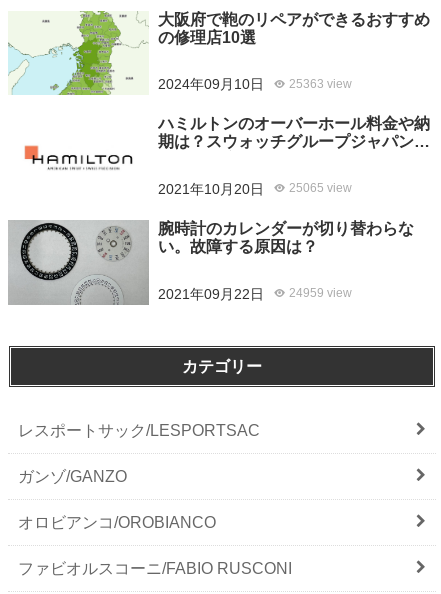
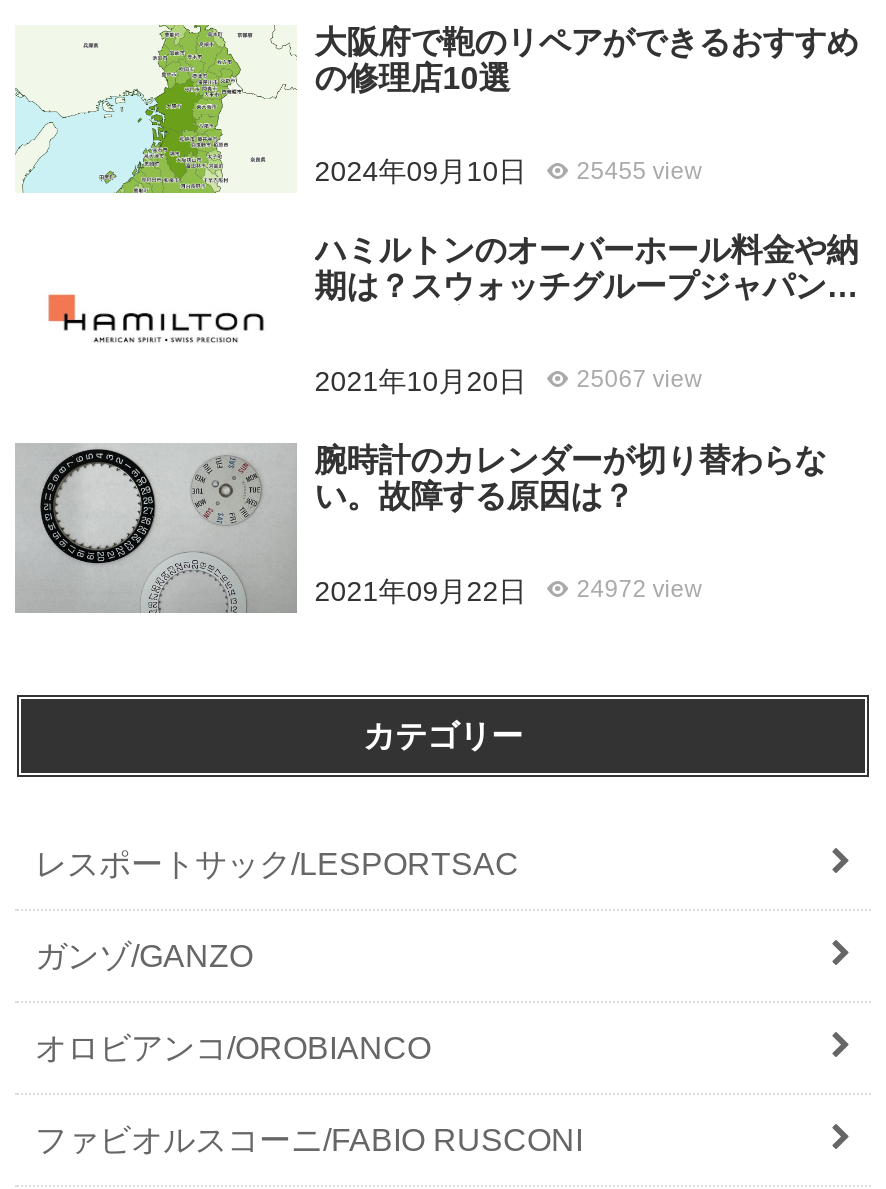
- 2024年09月10日 25363 view
+ 2024年09月10日 25455 view

- 2021年10月20日 25065 view
+ 2021年10月20日 25067 view

- 2021年09月22日 24959 view
+ 2021年09月22日 24972 view
